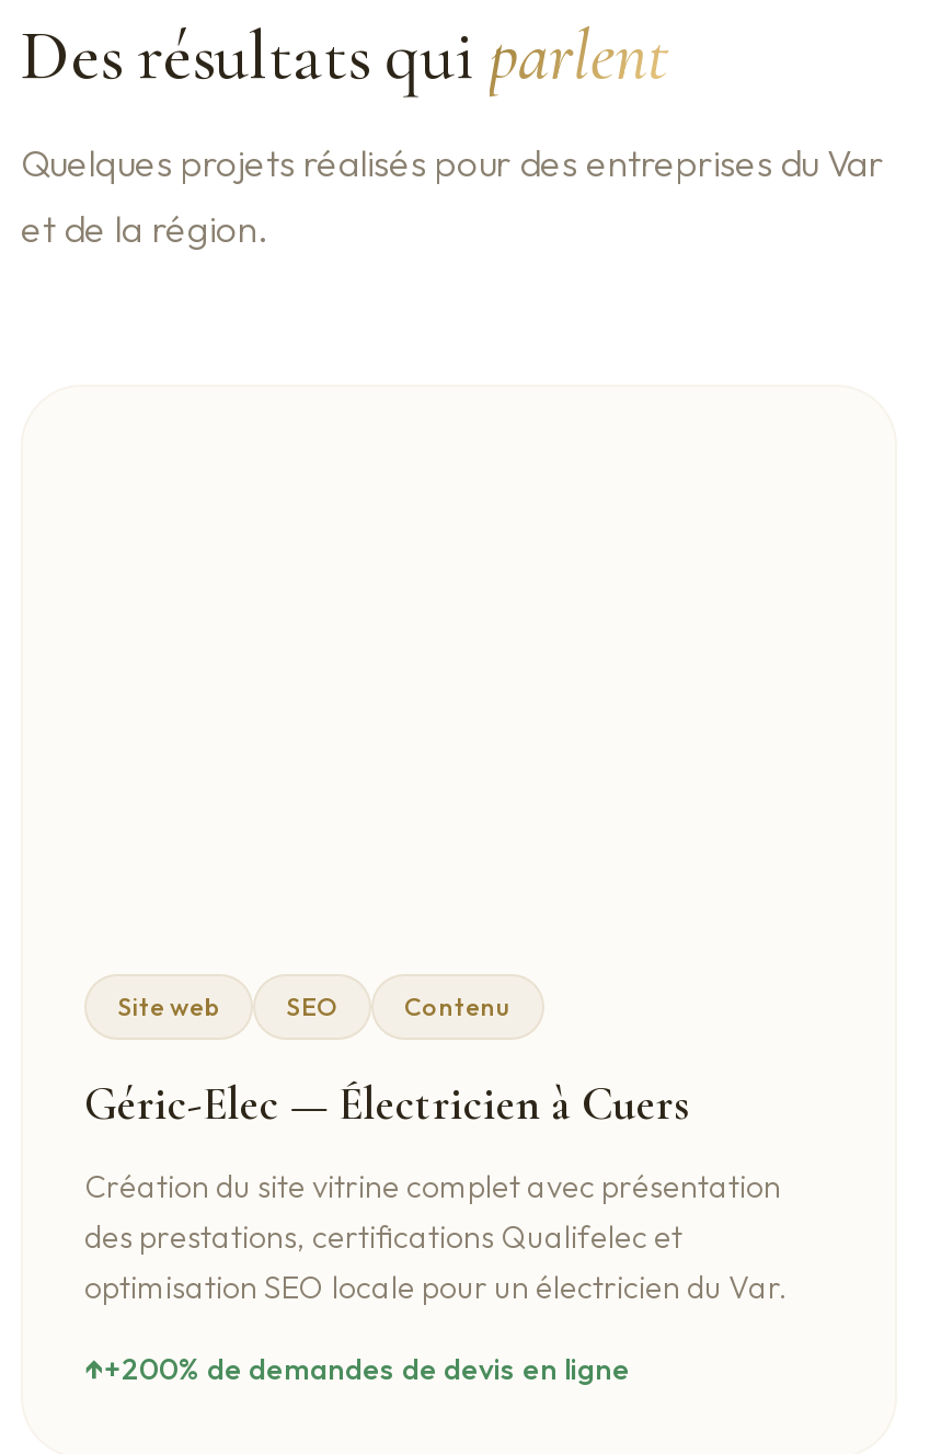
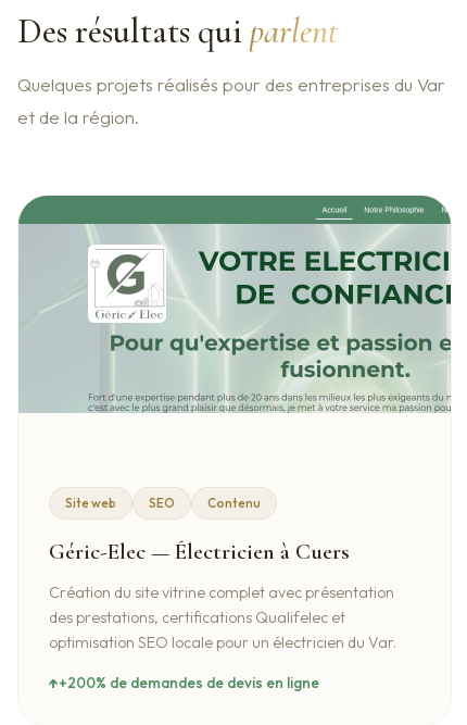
+ [image]
